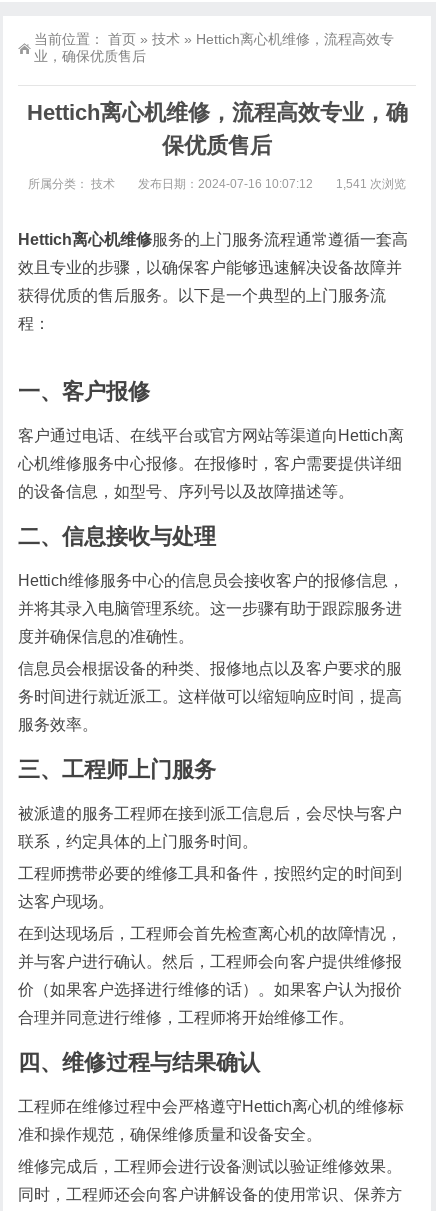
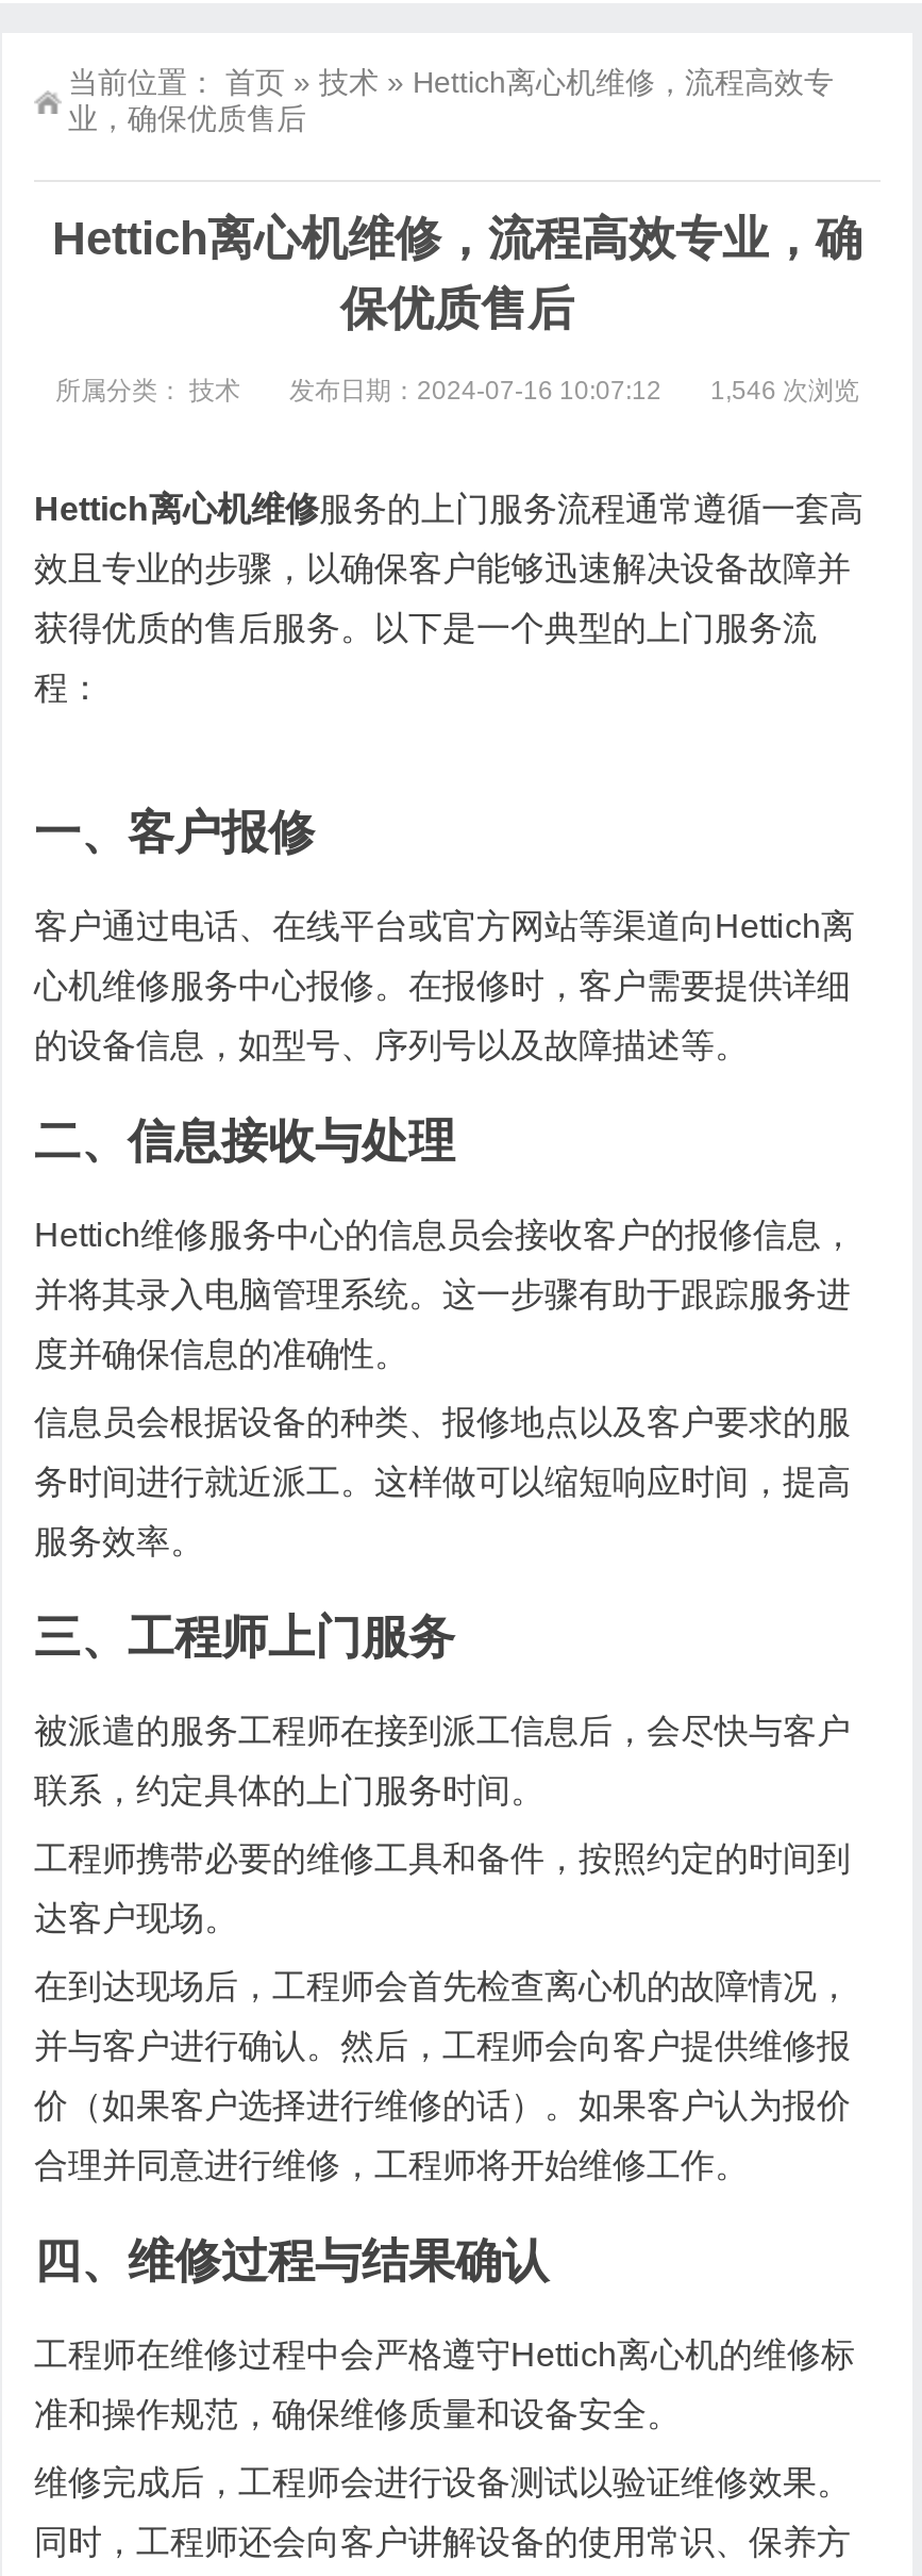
- 所属分类： 技术 发布日期：2024-07-16 10:07:12 1,541 次浏览
+ 所属分类： 技术 发布日期：2024-07-16 10:07:12 1,546 次浏览
